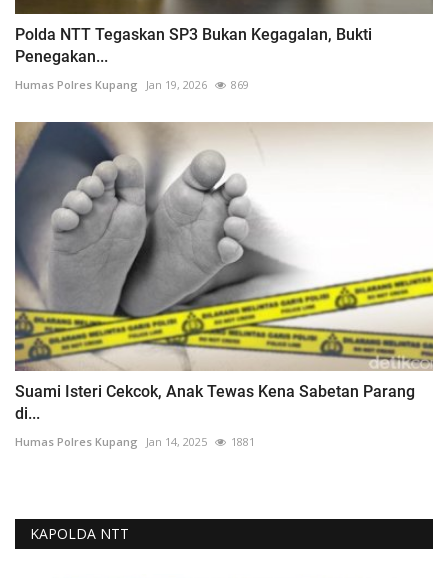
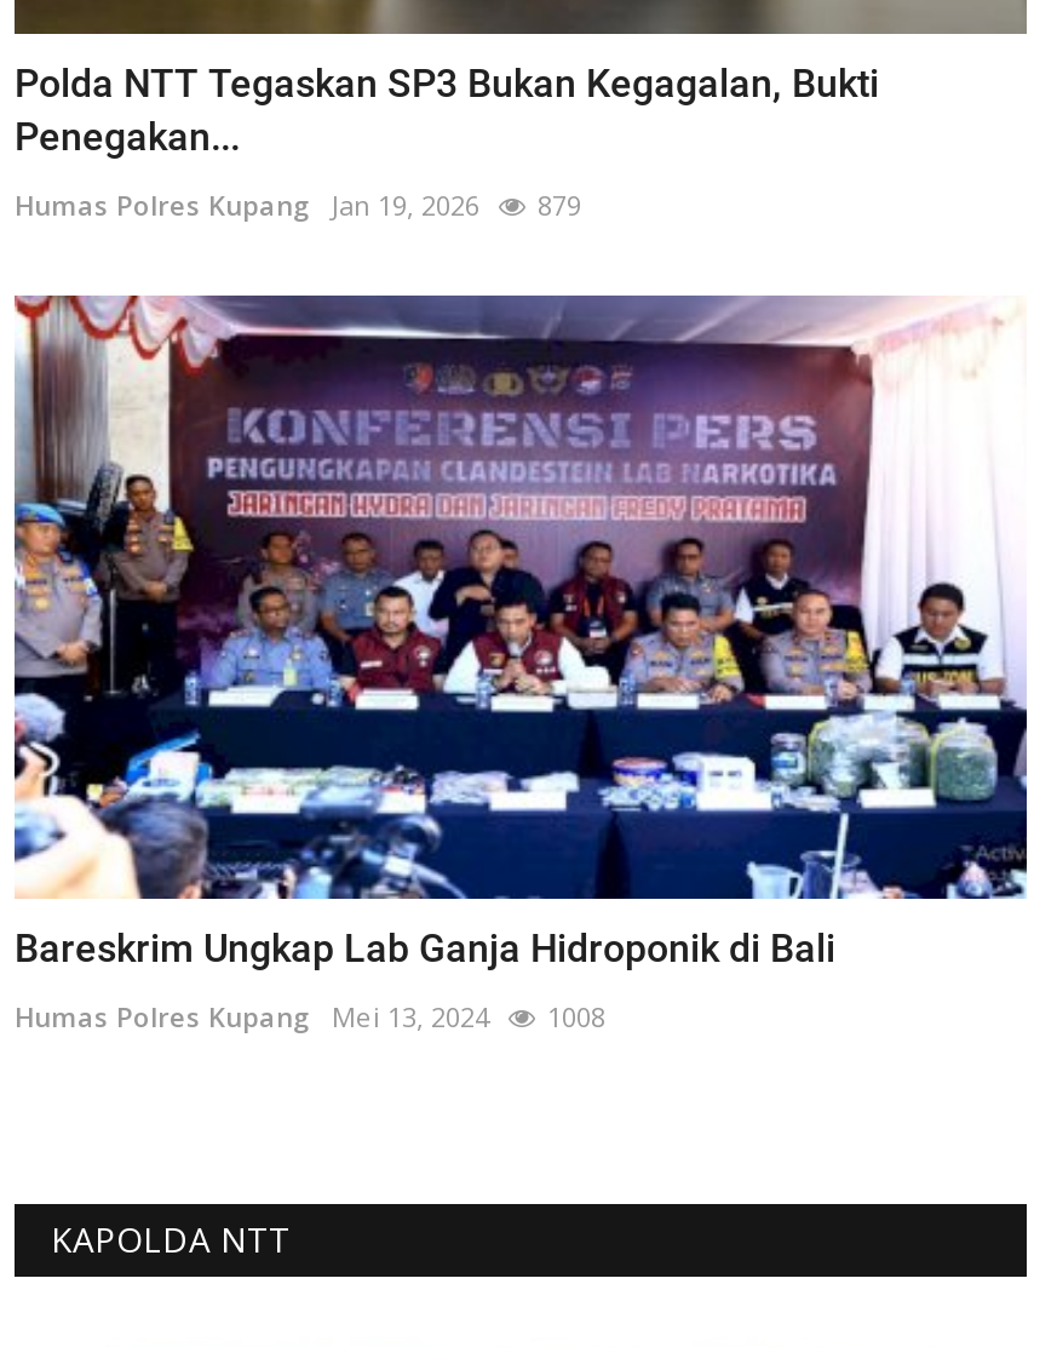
- Humas Polres Kupang Jan 19, 2026 869
+ Humas Polres Kupang Jan 19, 2026 879

- [image]
- Suami Isteri Cekcok, Anak Tewas Kena Sabetan Parang
- di...
+ [image]
+ Bareskrim Ungkap Lab Ganja Hidroponik di Bali

- Humas Polres Kupang Jan 14, 2025
- 1881
+ Humas Polres Kupang Mei 13, 2024
+ 1008
